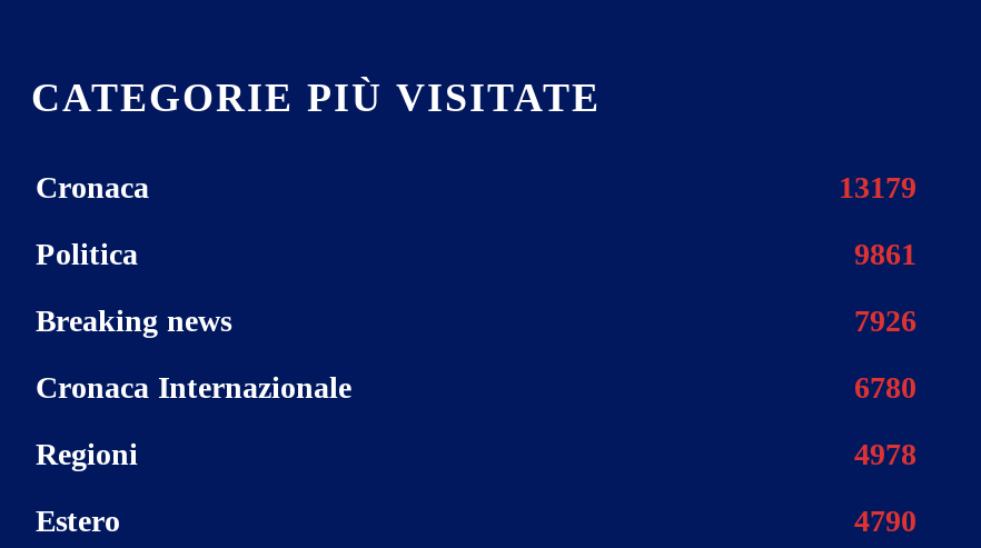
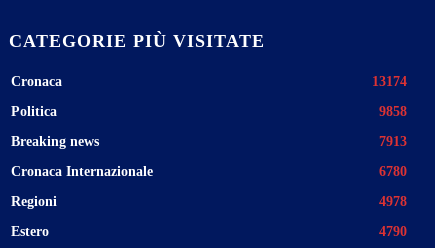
- 13179
+ 13174

- 9861
+ 9858

- 7926
+ 7913
